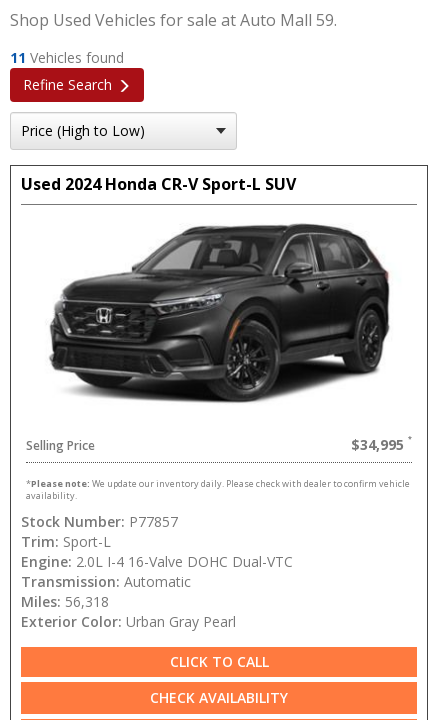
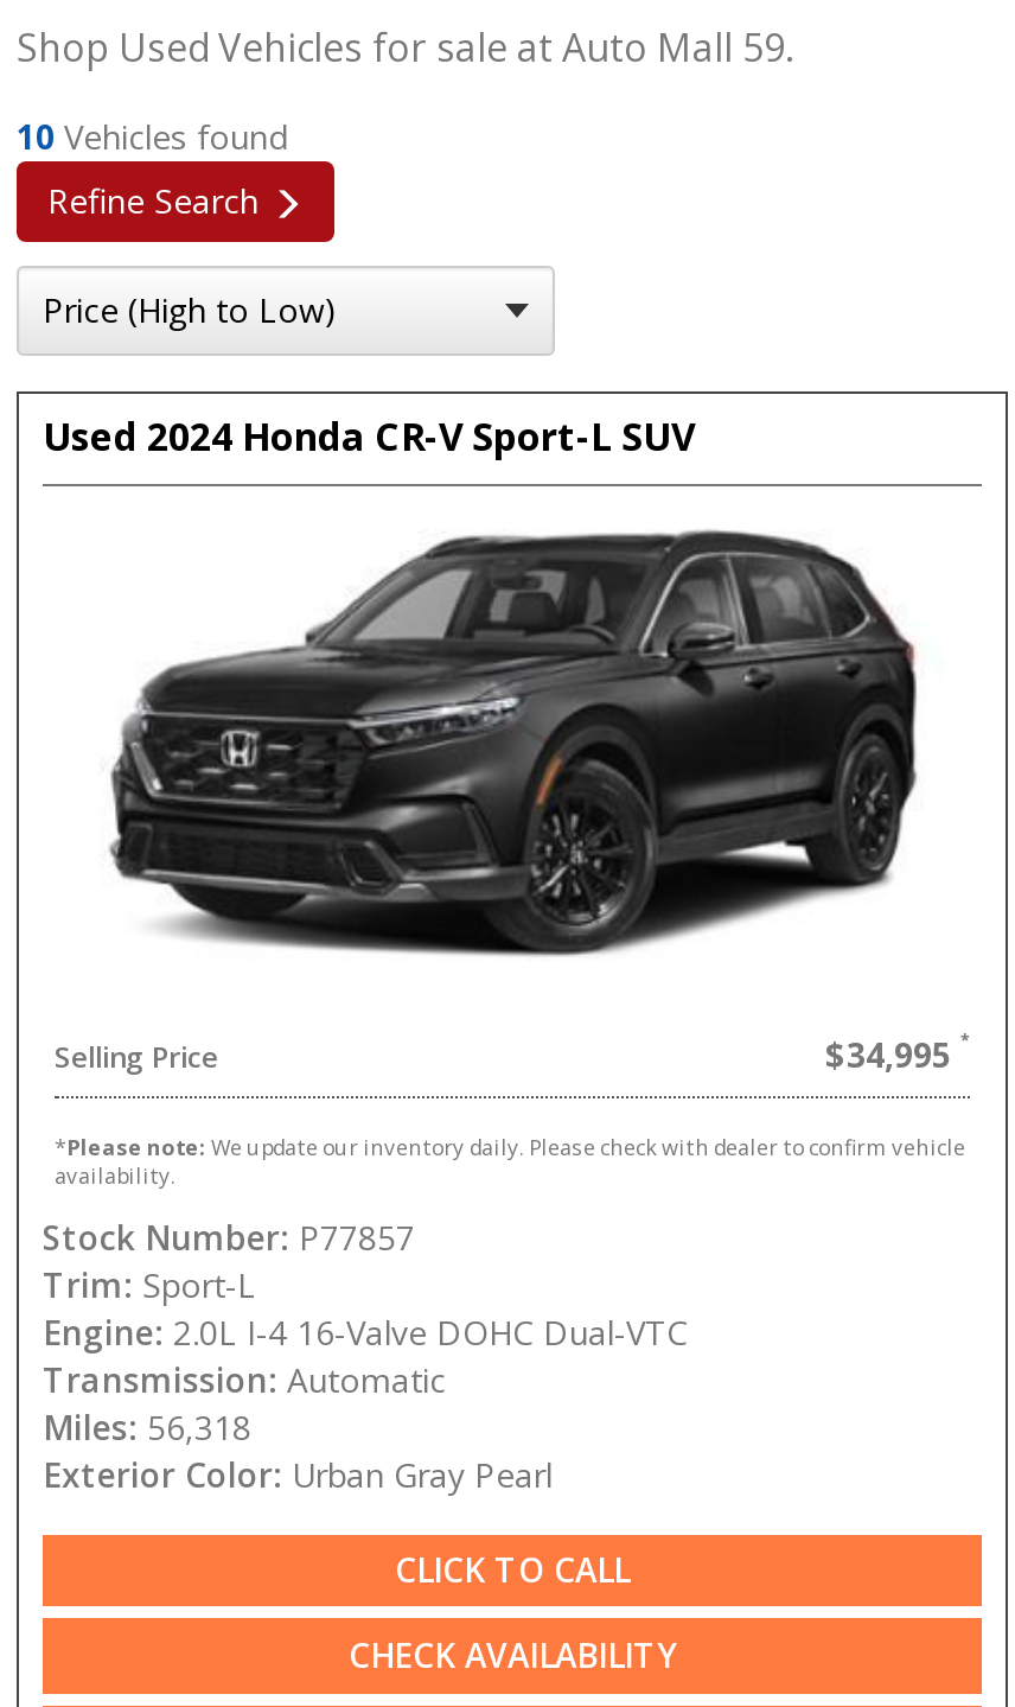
- 11 Vehicles found
+ 10 Vehicles found
